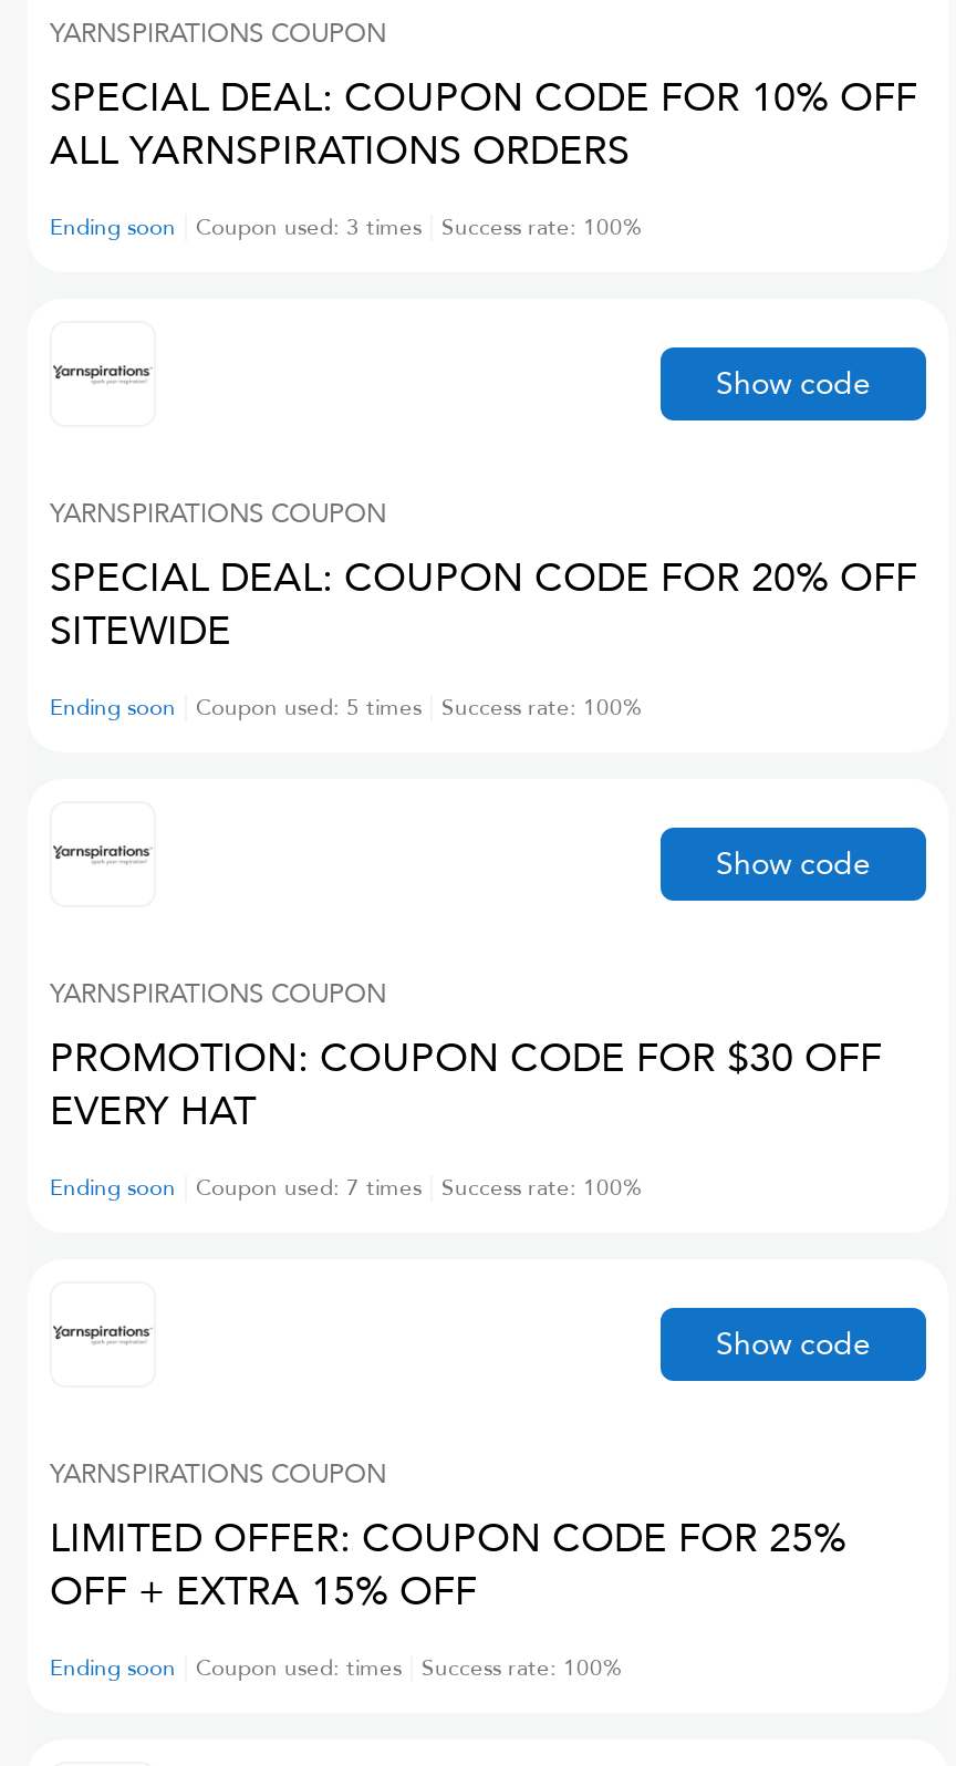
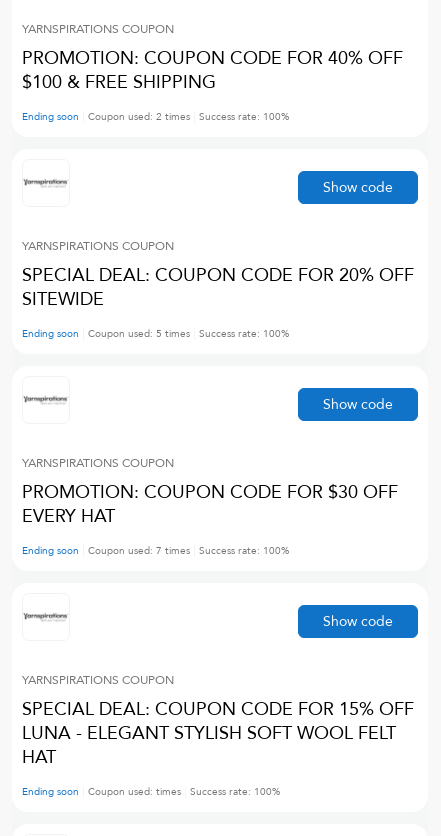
- SPECIAL DEAL: COUPON CODE FOR 10% OFF
- ALL YARNSPIRATIONS ORDERS
+ PROMOTION: COUPON CODE FOR 40% OFF
+ $100 & FREE SHIPPING

- Coupon used: 3 times
+ Coupon used: 2 times

- LIMITED OFFER: COUPON CODE FOR 25%
- OFF + EXTRA 15% OFF
+ SPECIAL DEAL: COUPON CODE FOR 15% OFF
+ LUNA - ELEGANT STYLISH SOFT WOOL FELT
+ HAT
